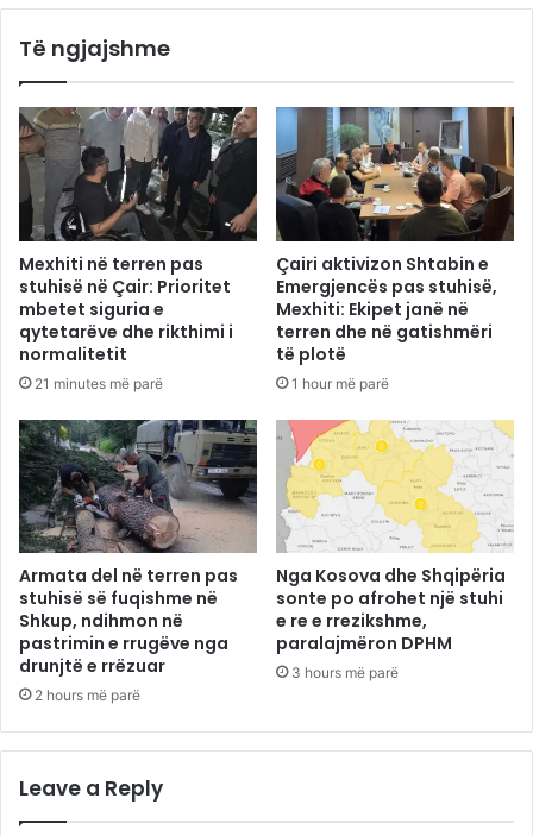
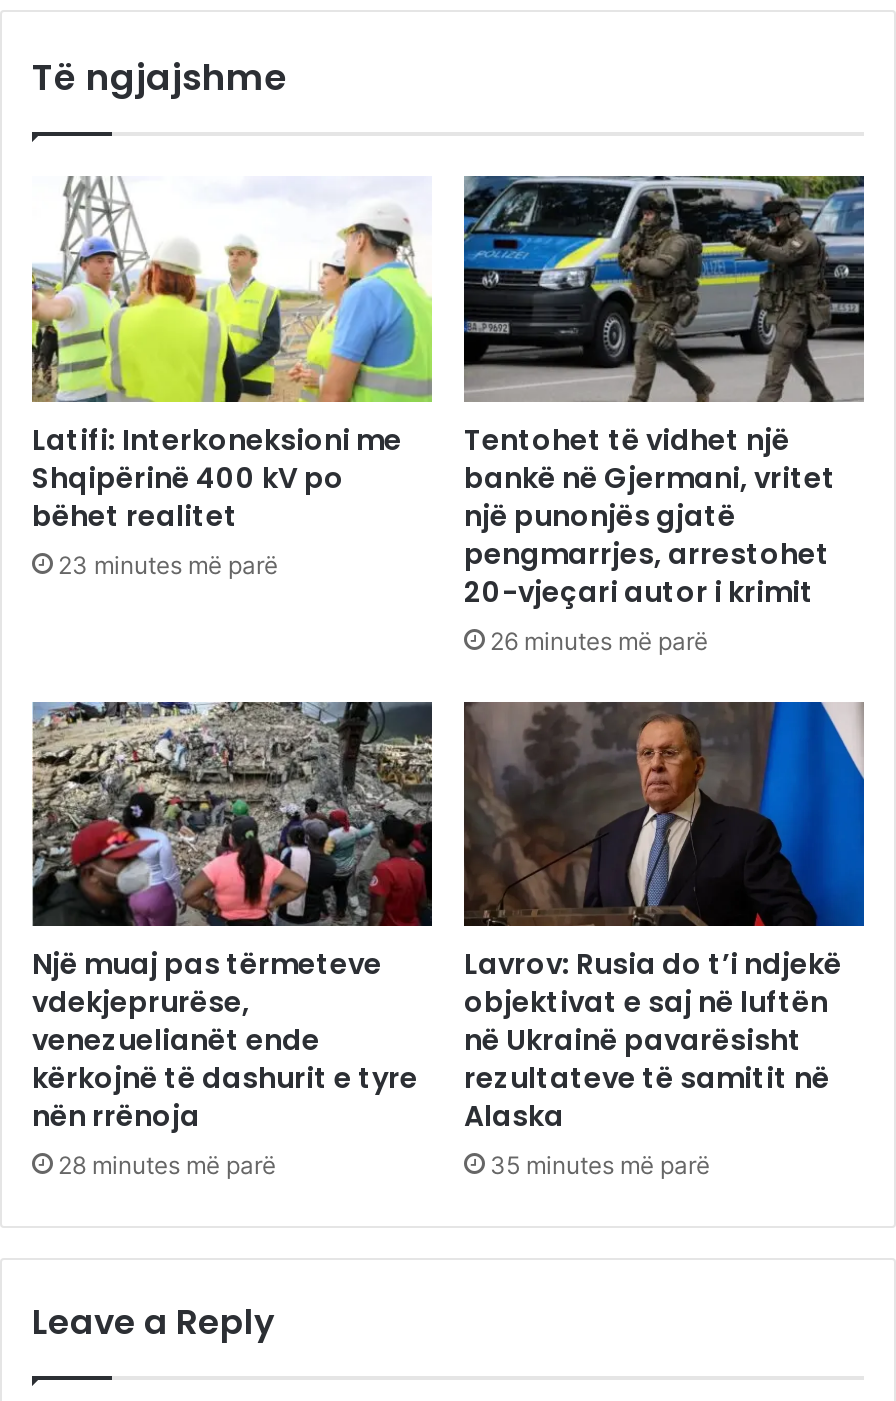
- [image]
- Mexhiti në terren pas
- stuhisë në Çair: Prioritet
- mbetet siguria e
- qytetarëve dhe rikthimi i
- normalitetit
- 21 minutes më parë
+ [image]
+ Latifi: Interkoneksioni me
+ Shqipërinë 400 kV po
+ bëhet realitet
+ 23 minutes më parë

- [image]
- Çairi aktivizon Shtabin e
- Emergjencës pas stuhisë,
- Mexhiti: Ekipet janë në
- terren dhe në gatishmëri
- të plotë
- 1 hour më parë
+ [image]
+ Tentohet të vidhet një
+ bankë në Gjermani, vritet
+ një punonjës gjatë
+ pengmarrjes, arrestohet
+ 20-vjeçari autor i krimit
+ 26 minutes më parë

- [image]
- Armata del në terren pas
- stuhisë së fuqishme në
- Shkup, ndihmon në
- pastrimin e rrugëve nga
- drunjtë e rrëzuar
- 2 hours më parë
+ [image]
+ Një muaj pas tërmeteve
+ vdekjeprurëse,
+ venezuelianët ende
+ kërkojnë të dashurit e tyre
+ nën rrënoja
+ 28 minutes më parë

- [image]
- Nga Kosova dhe Shqipëria
- sonte po afrohet një stuhi
- e re e rrezikshme,
- paralajmëron DPHM
- 3 hours më parë
+ [image]
+ Lavrov: Rusia do t’i ndjekë
+ objektivat e saj në luftën
+ në Ukrainë pavarësisht
+ rezultateve të samitit në
+ Alaska
+ 35 minutes më parë
